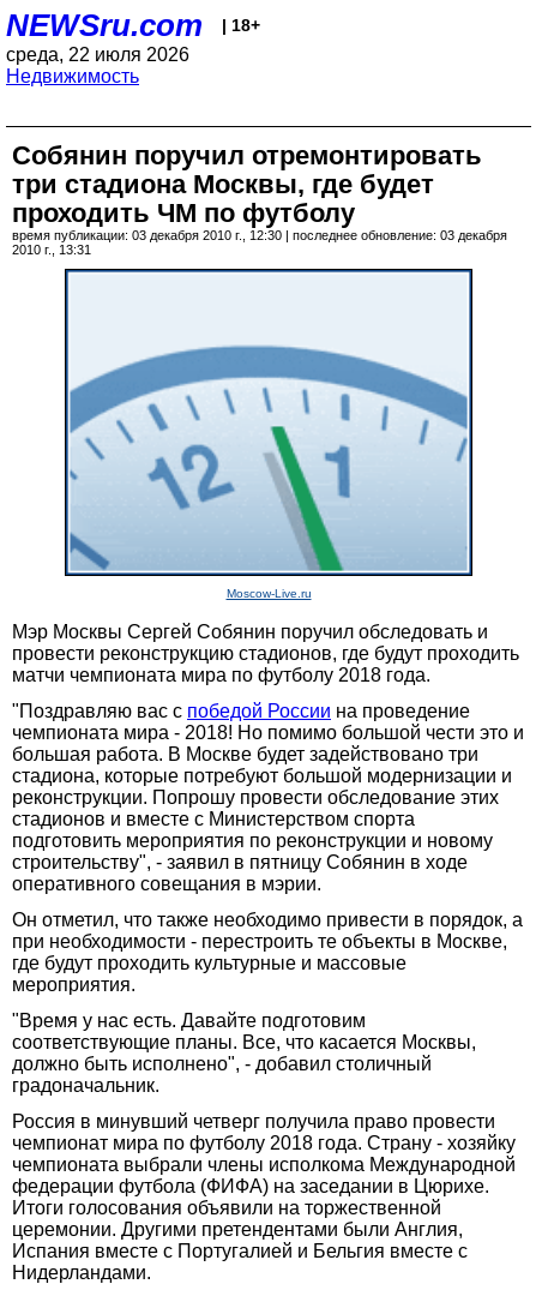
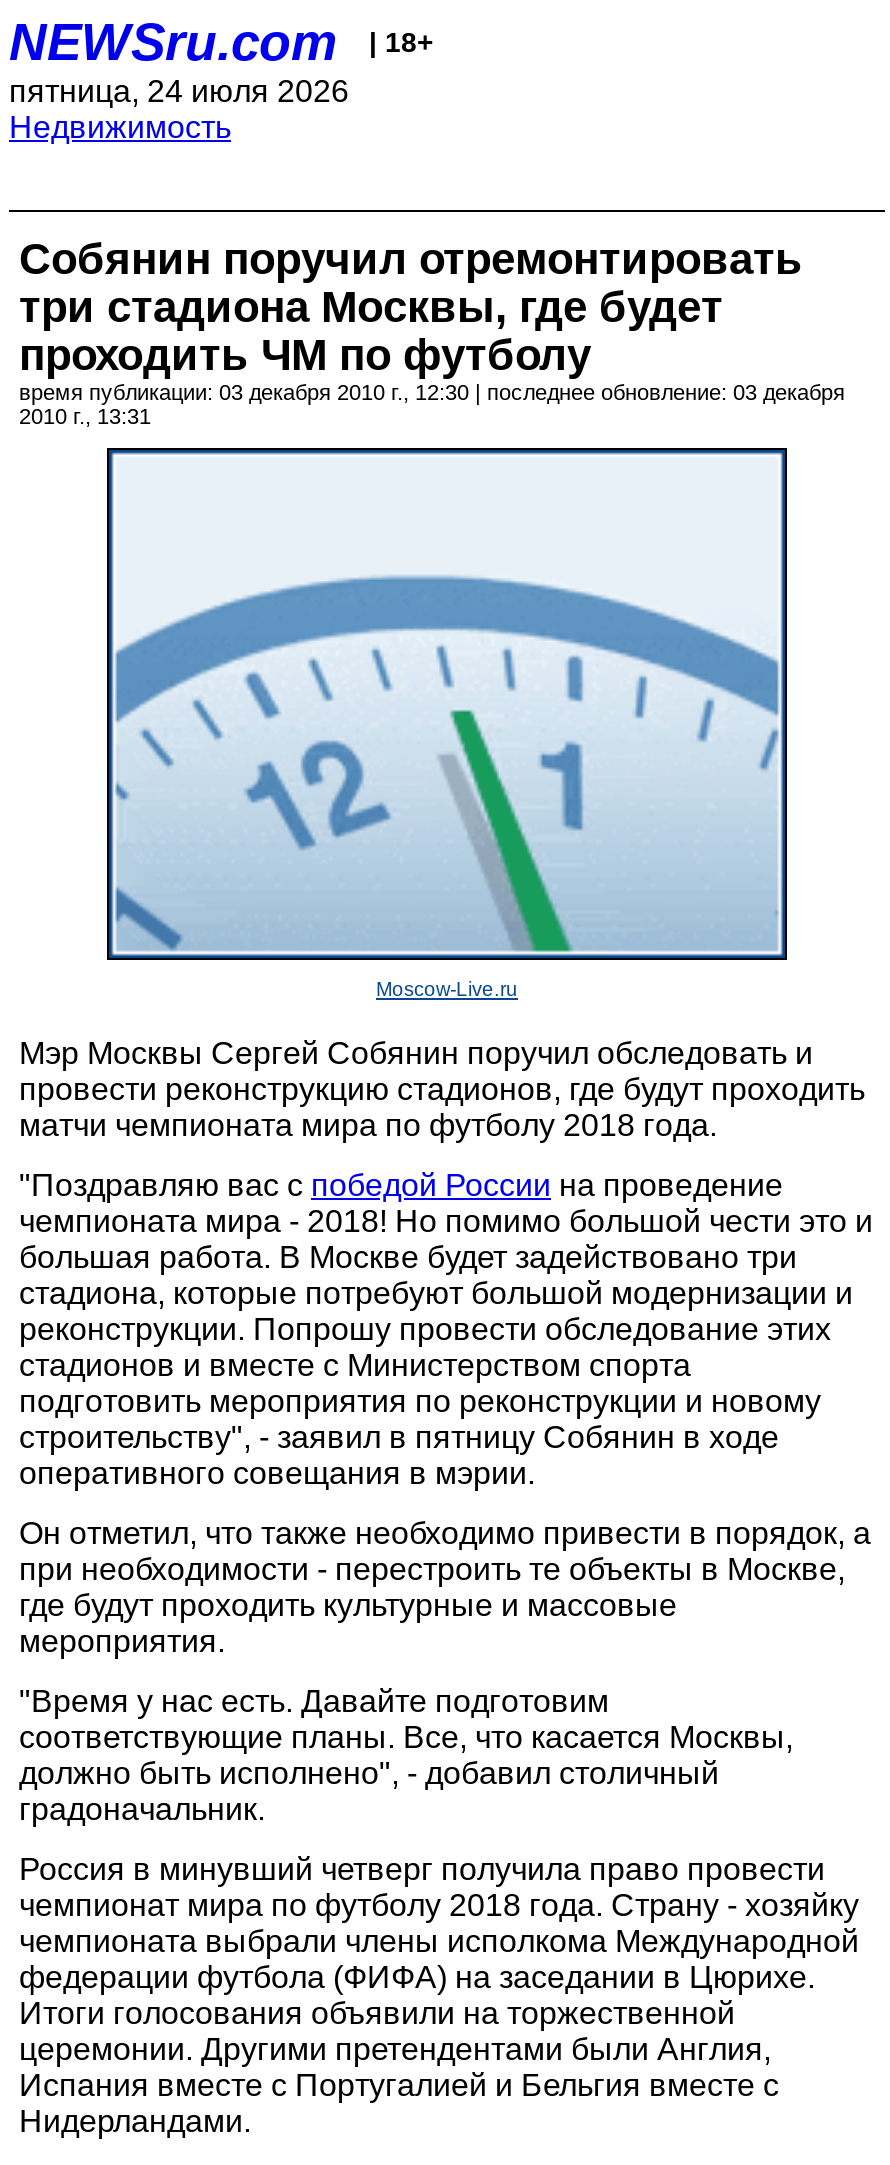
- среда, 22 июля 2026
+ пятница, 24 июля 2026
